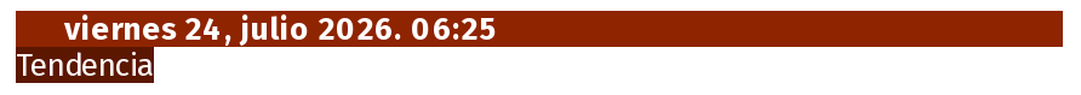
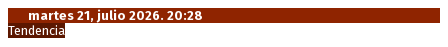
- viernes 24, julio 2026. 06:25
+ martes 21, julio 2026. 20:28
